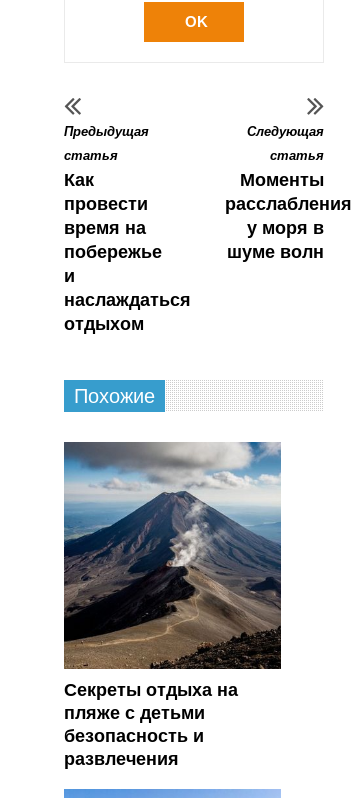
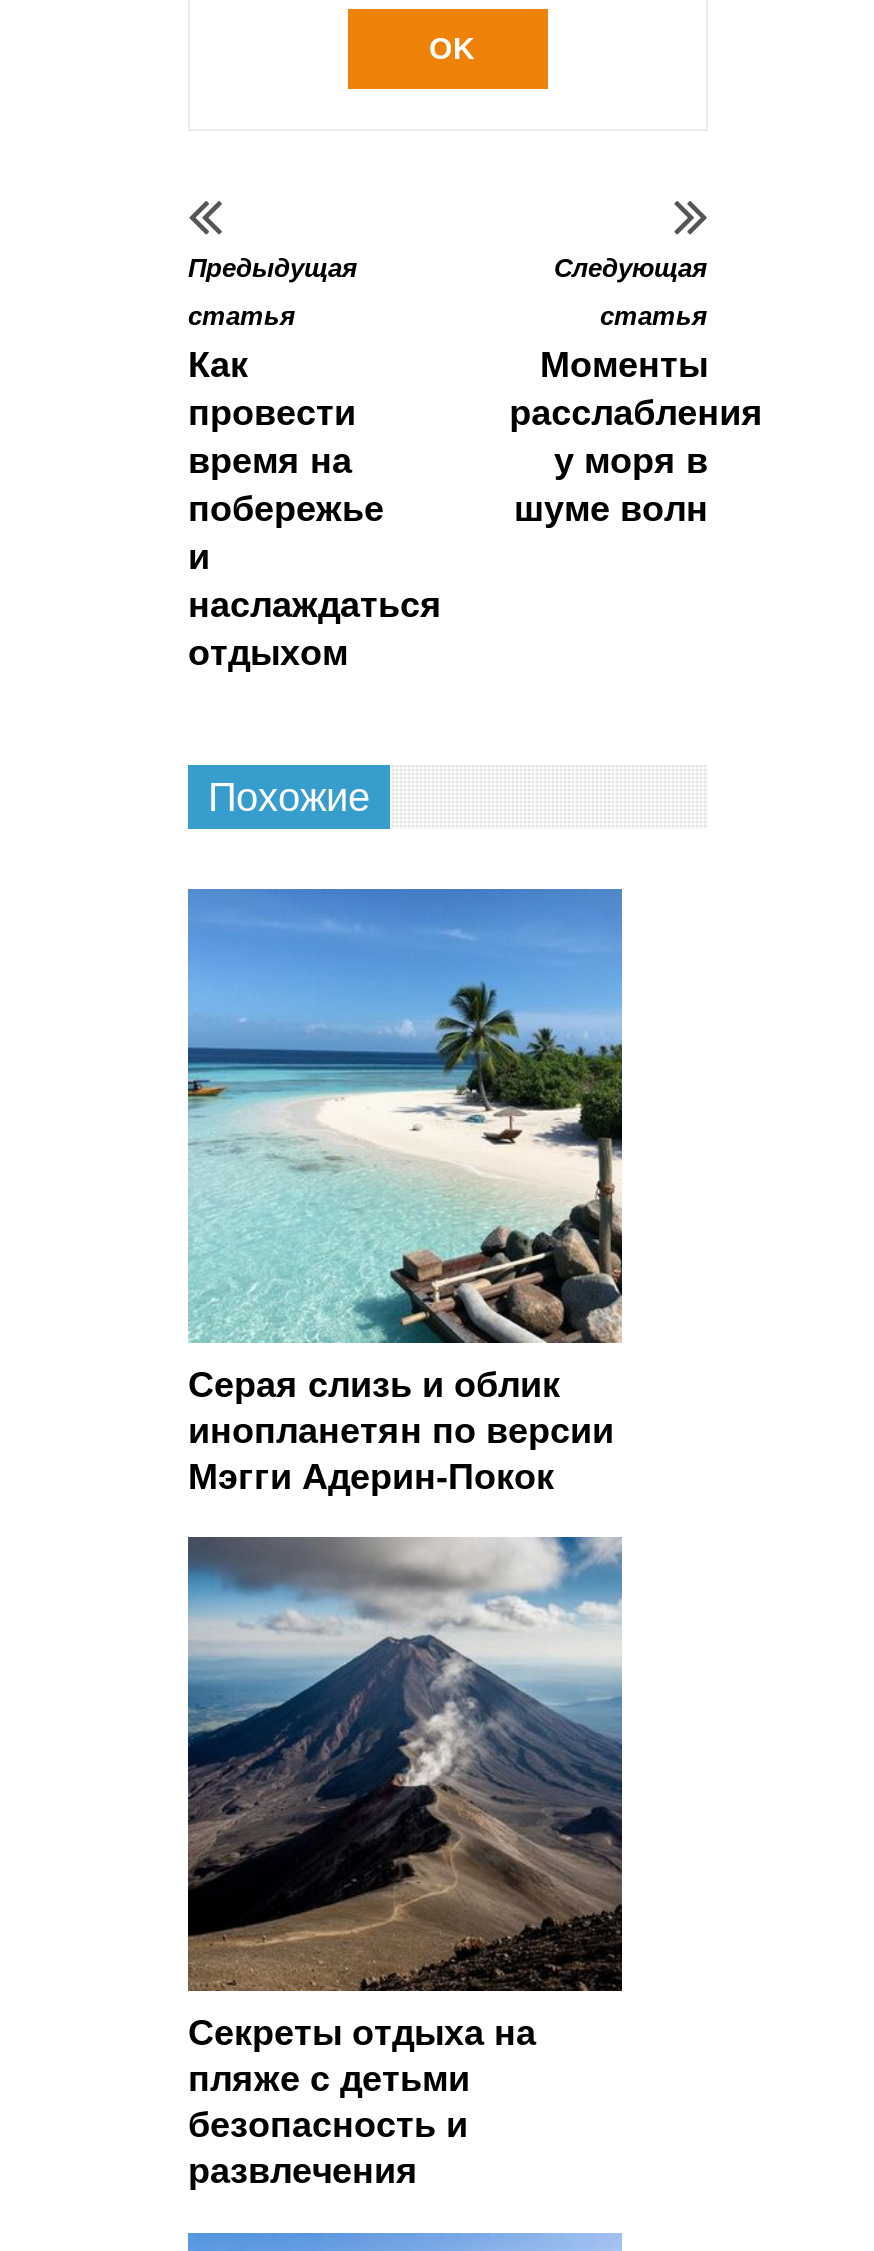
+ [image]
+ Серая слизь и облик
+ инопланетян по версии
+ Мэгги Адерин-Покок
